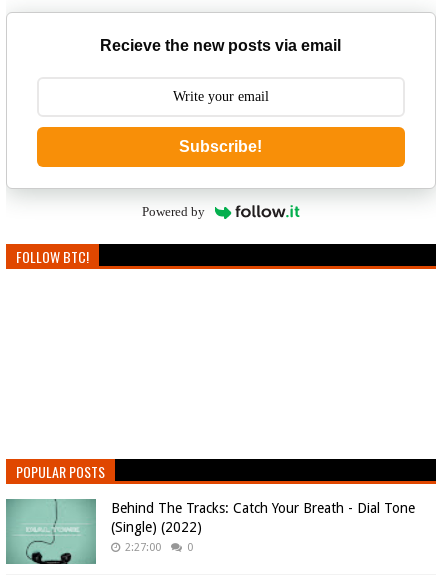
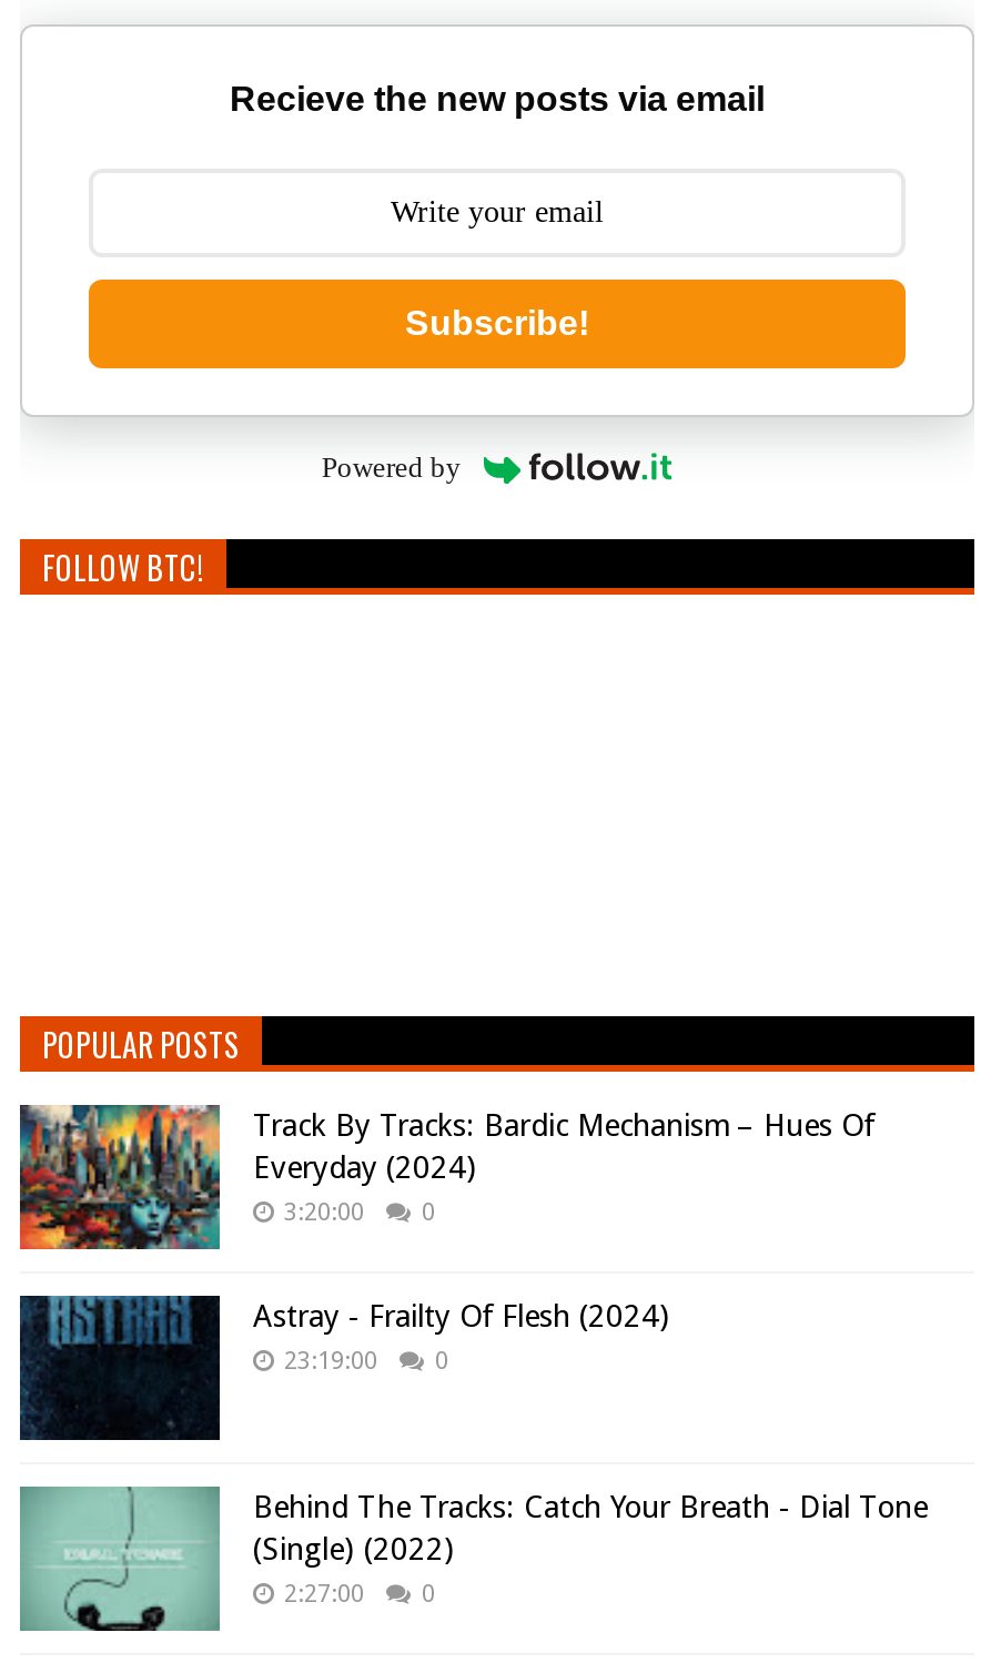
+ [image]
+ Track By Tracks: Bardic Mechanism – Hues Of
+ Everyday (2024)
+ 3:20:00
+ 0
+ Astray - Frailty Of Flesh (2024)
+ 23:19:00
+ 0

+ [image]
